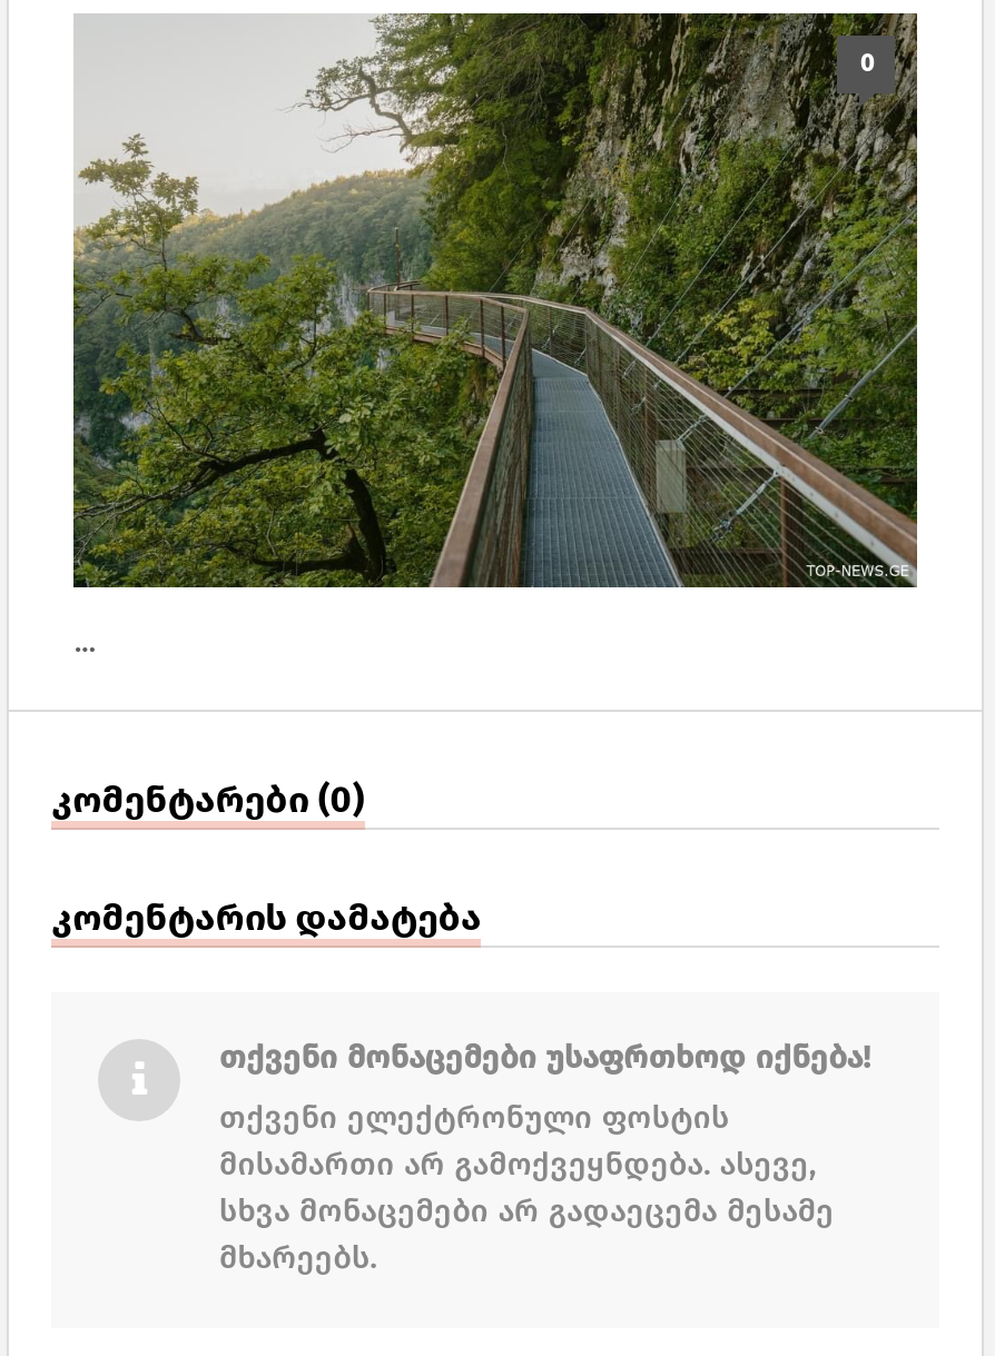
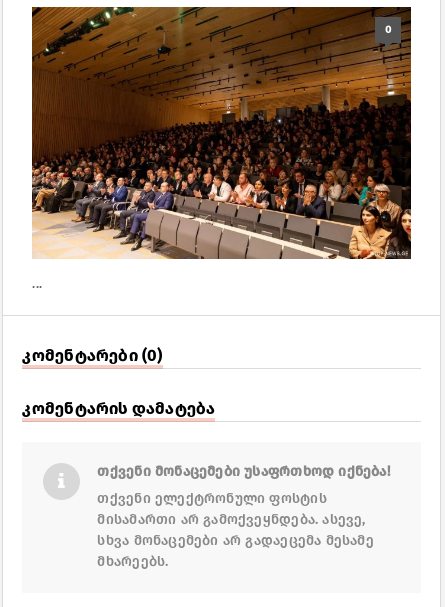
- [image]
+ [image]
